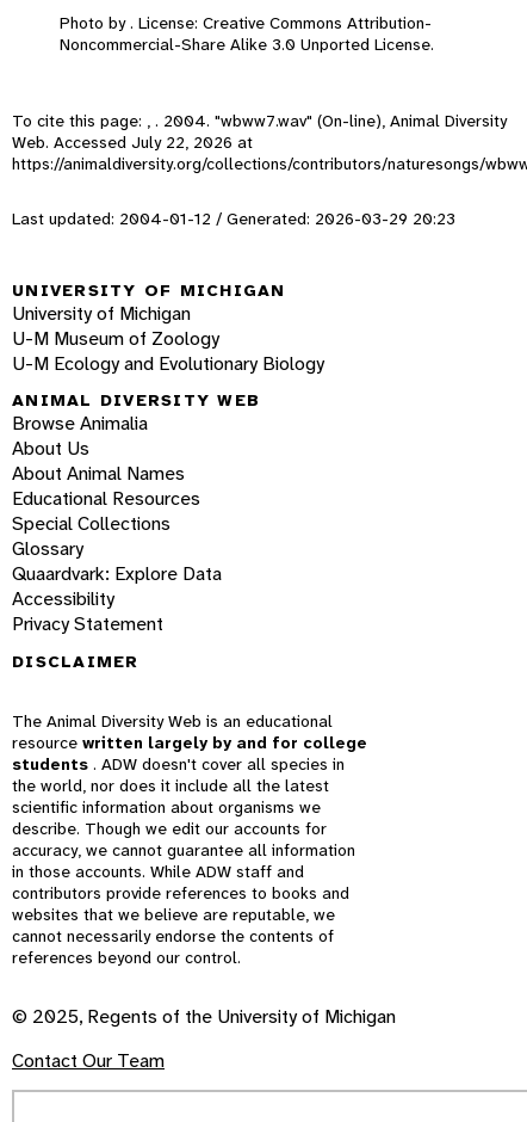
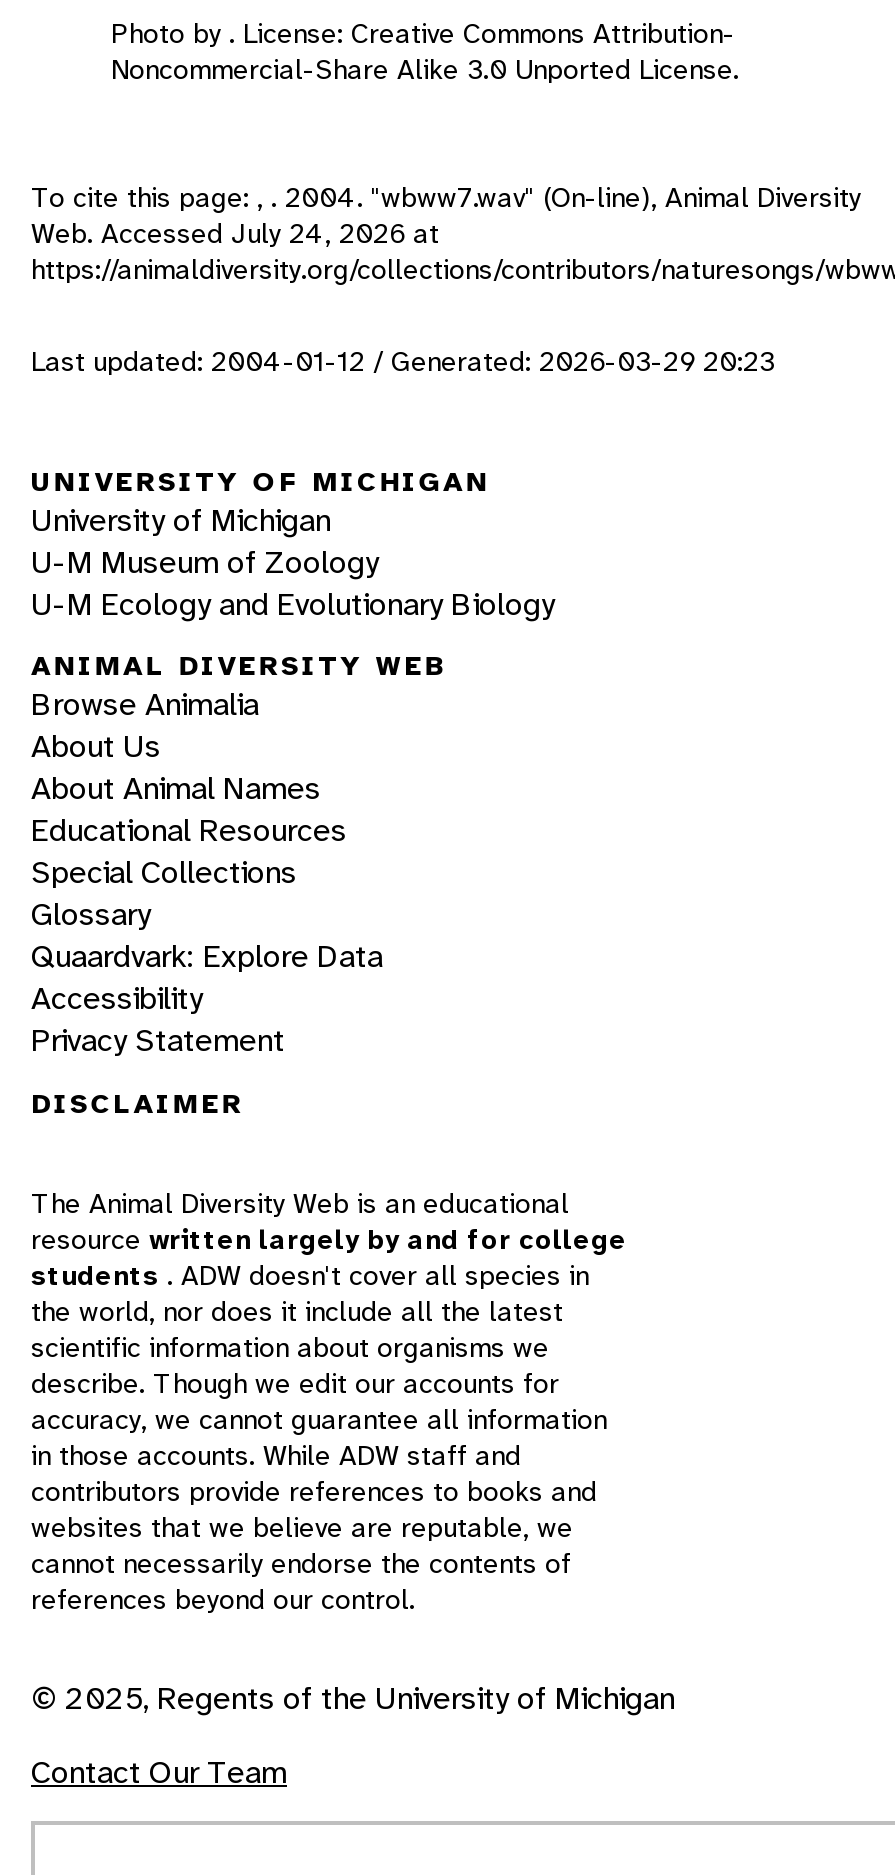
- Web. Accessed July 22, 2026 at
+ Web. Accessed July 24, 2026 at
